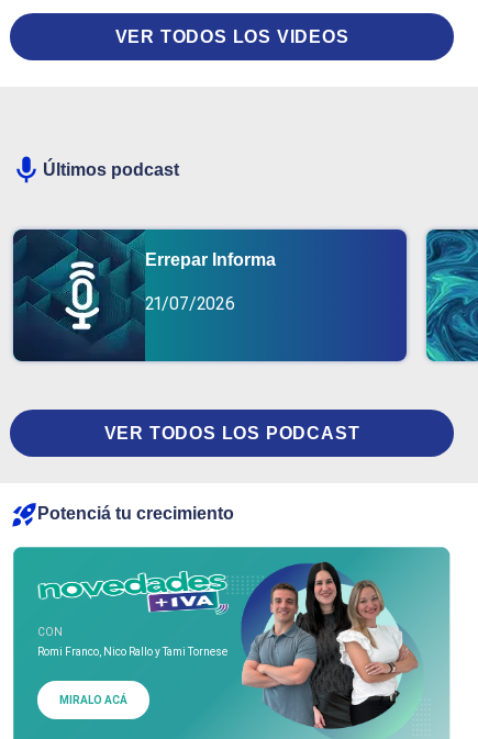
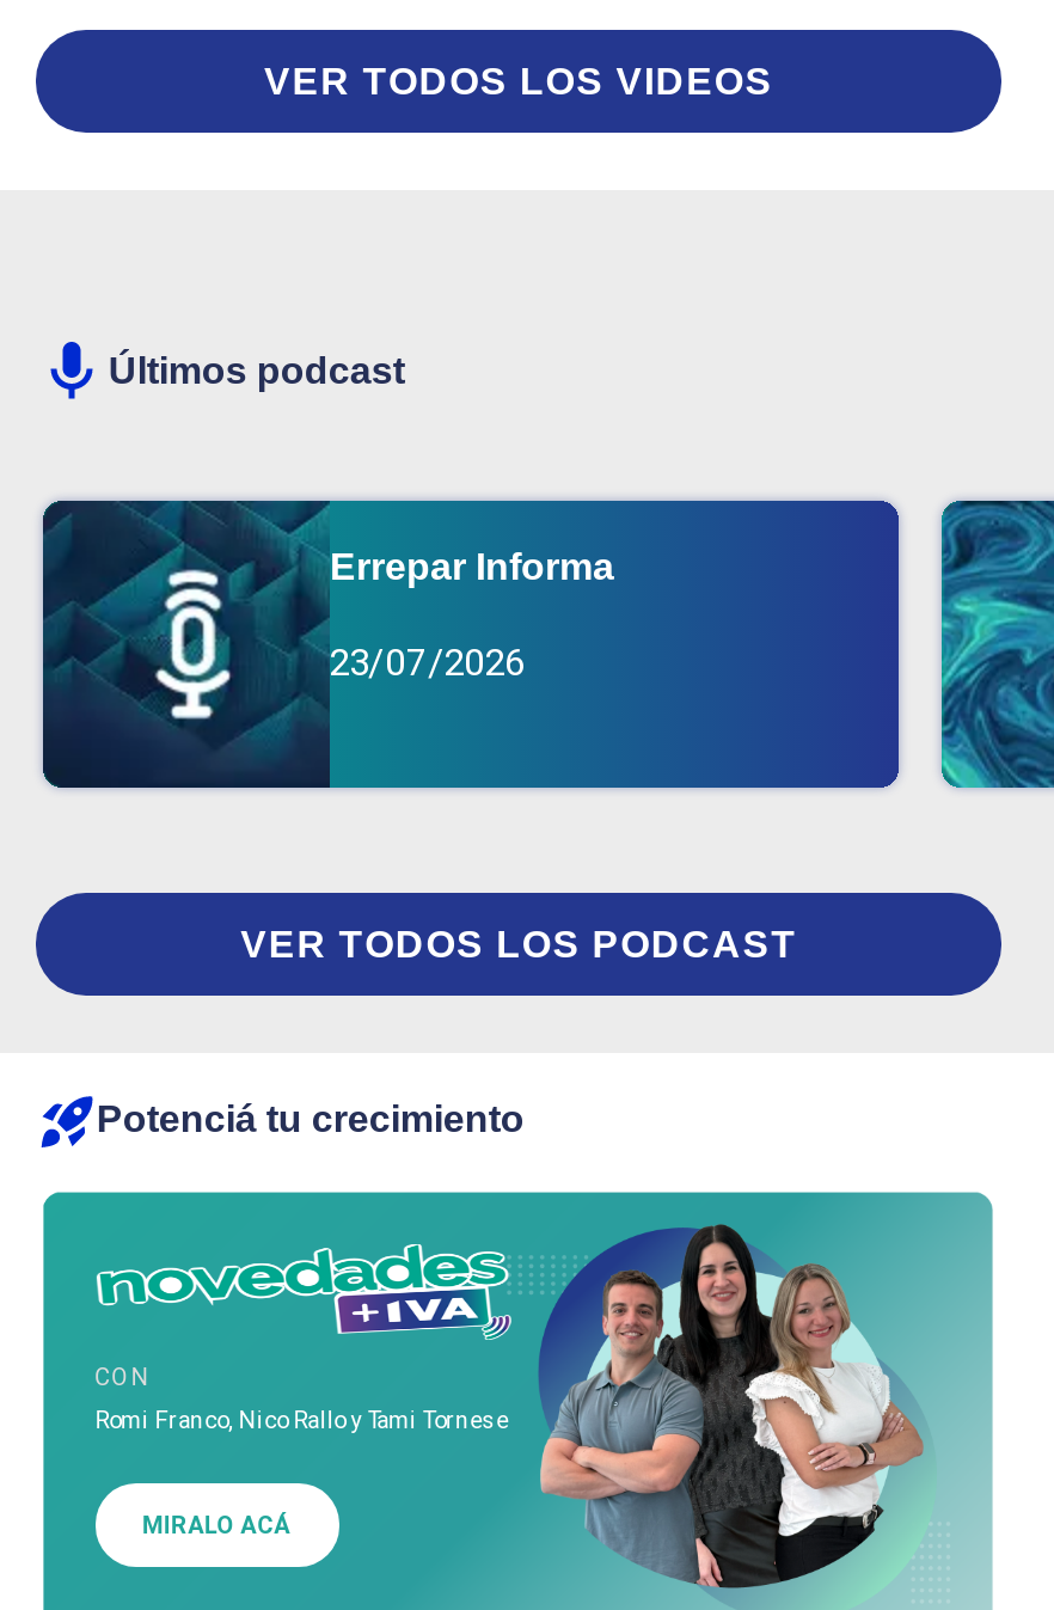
- 21/07/2026
+ 23/07/2026
